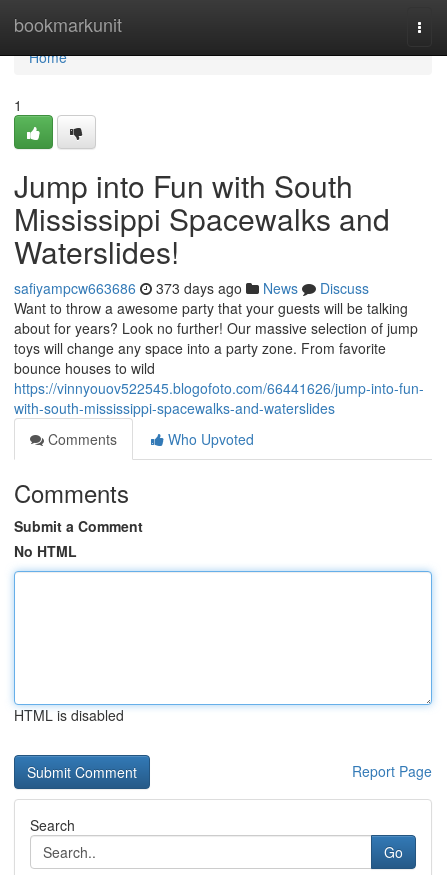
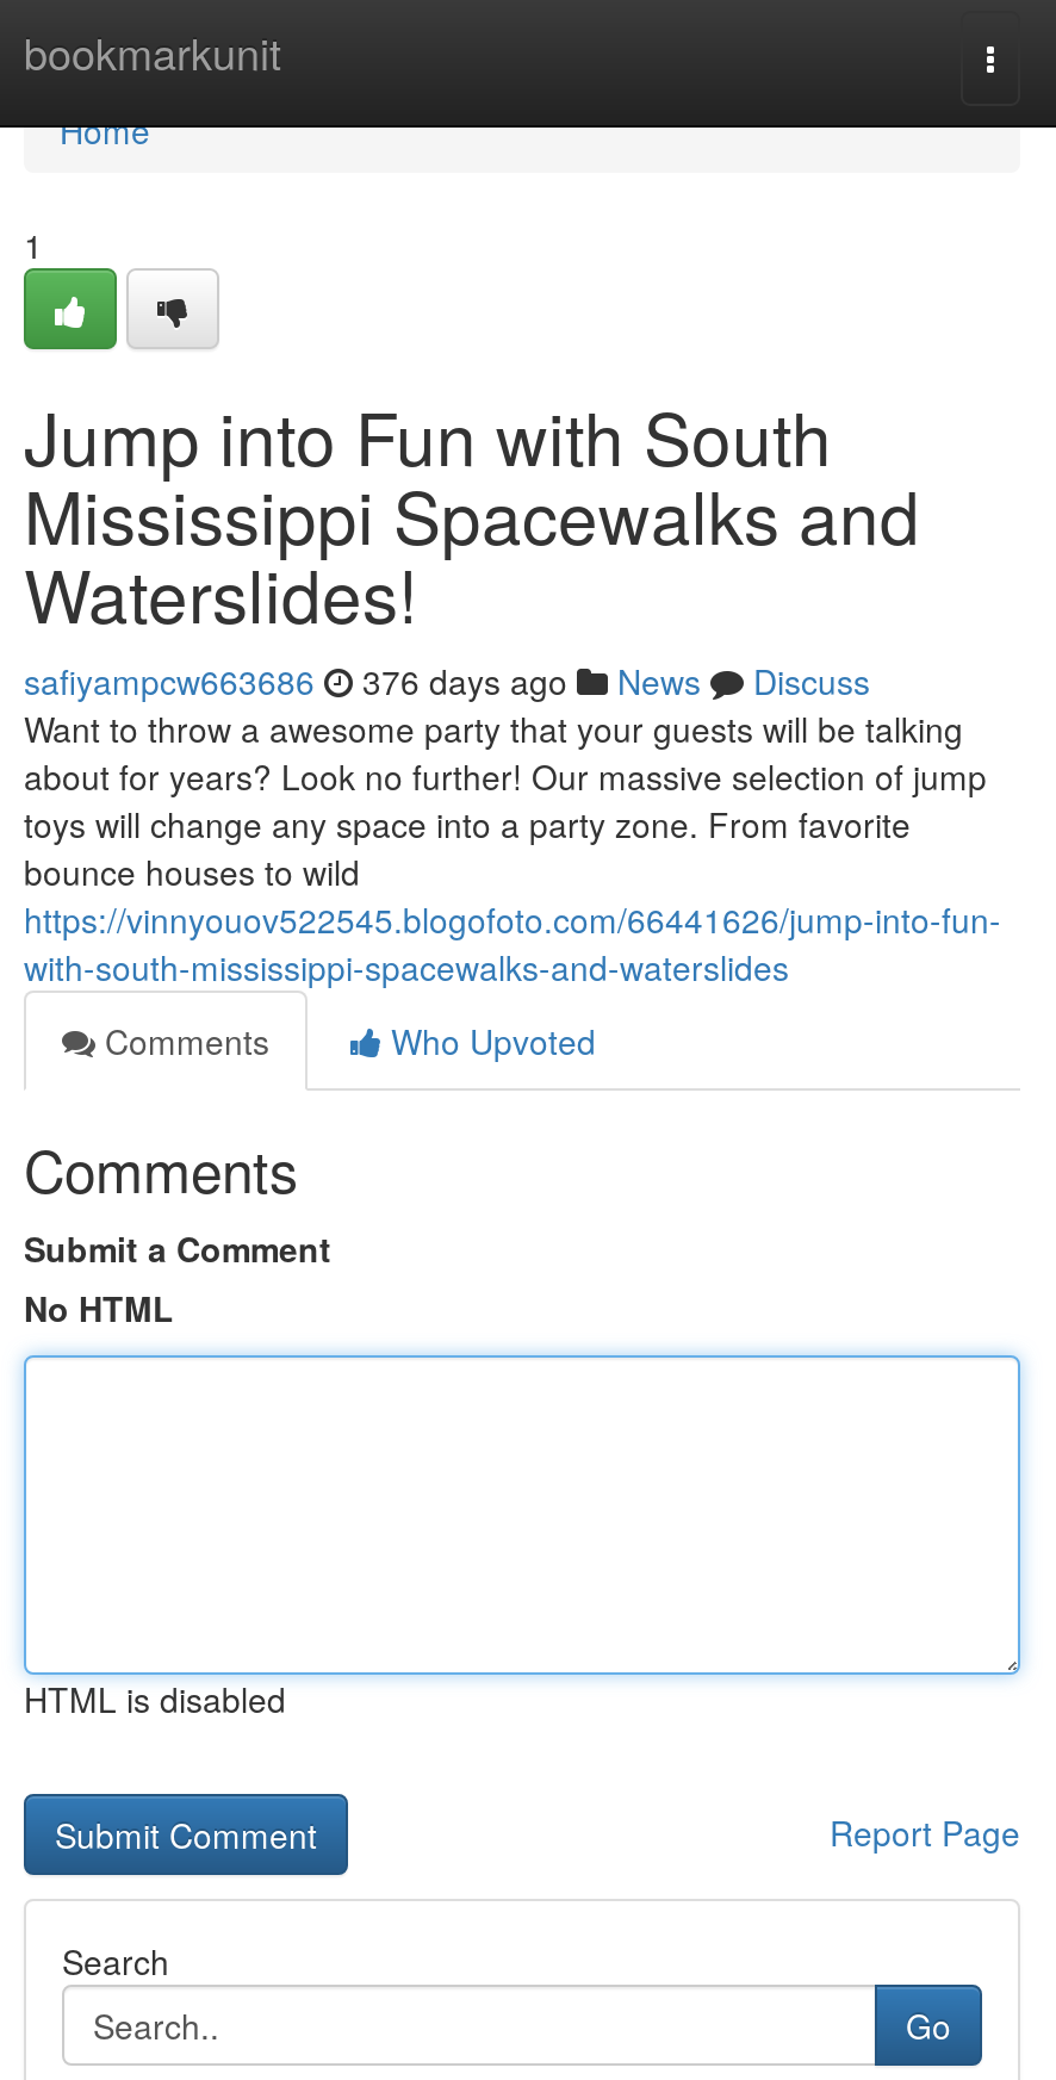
- safiyampcw663686 373 days ago News Discuss
+ safiyampcw663686 376 days ago News Discuss
